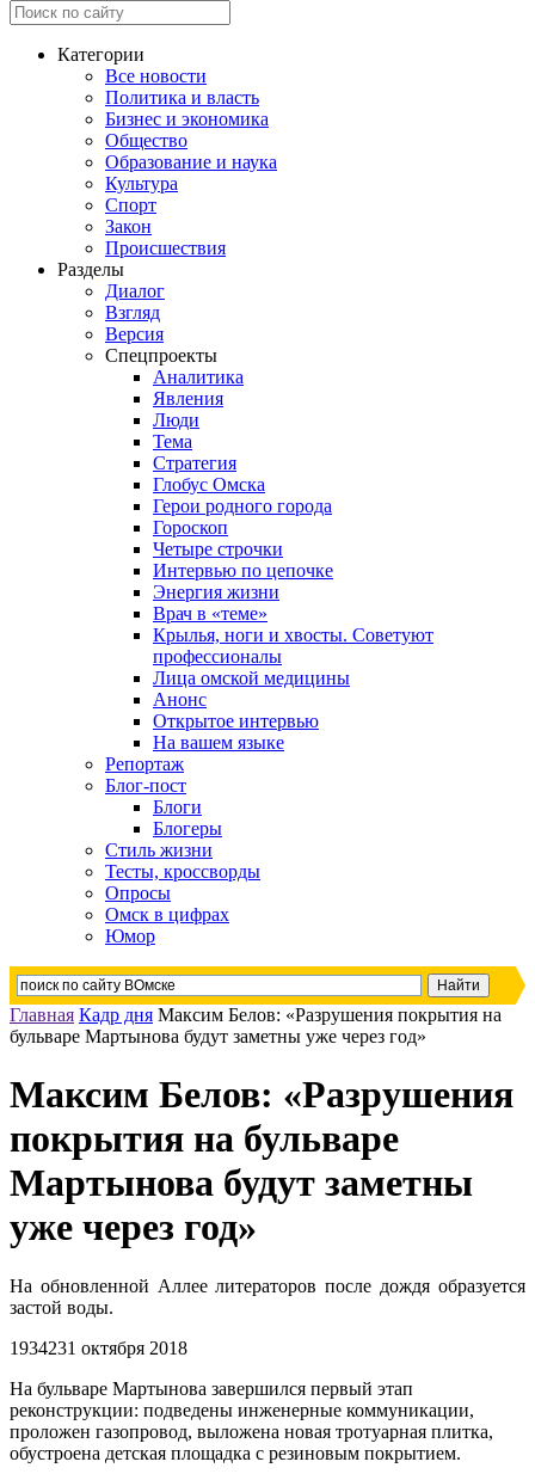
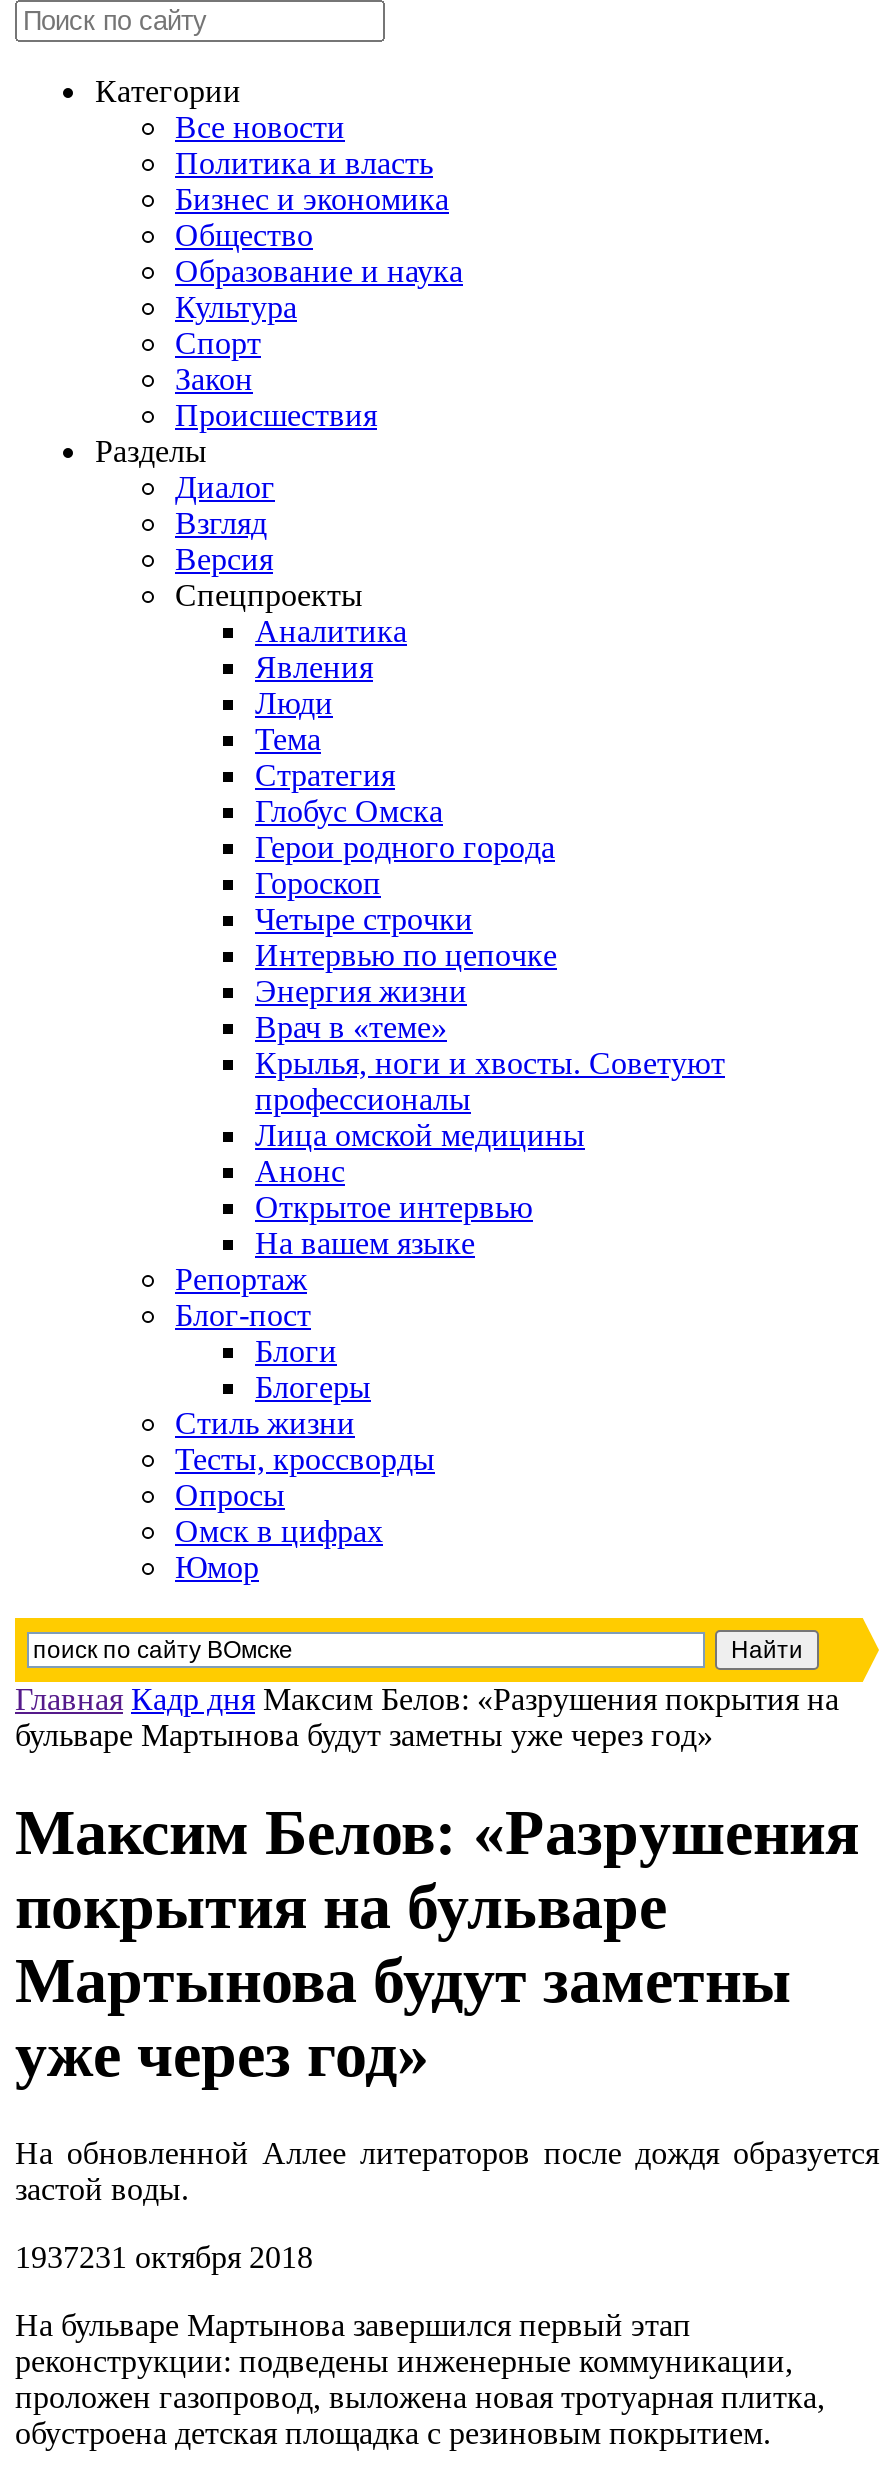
- 1934231 октября 2018
+ 1937231 октября 2018
